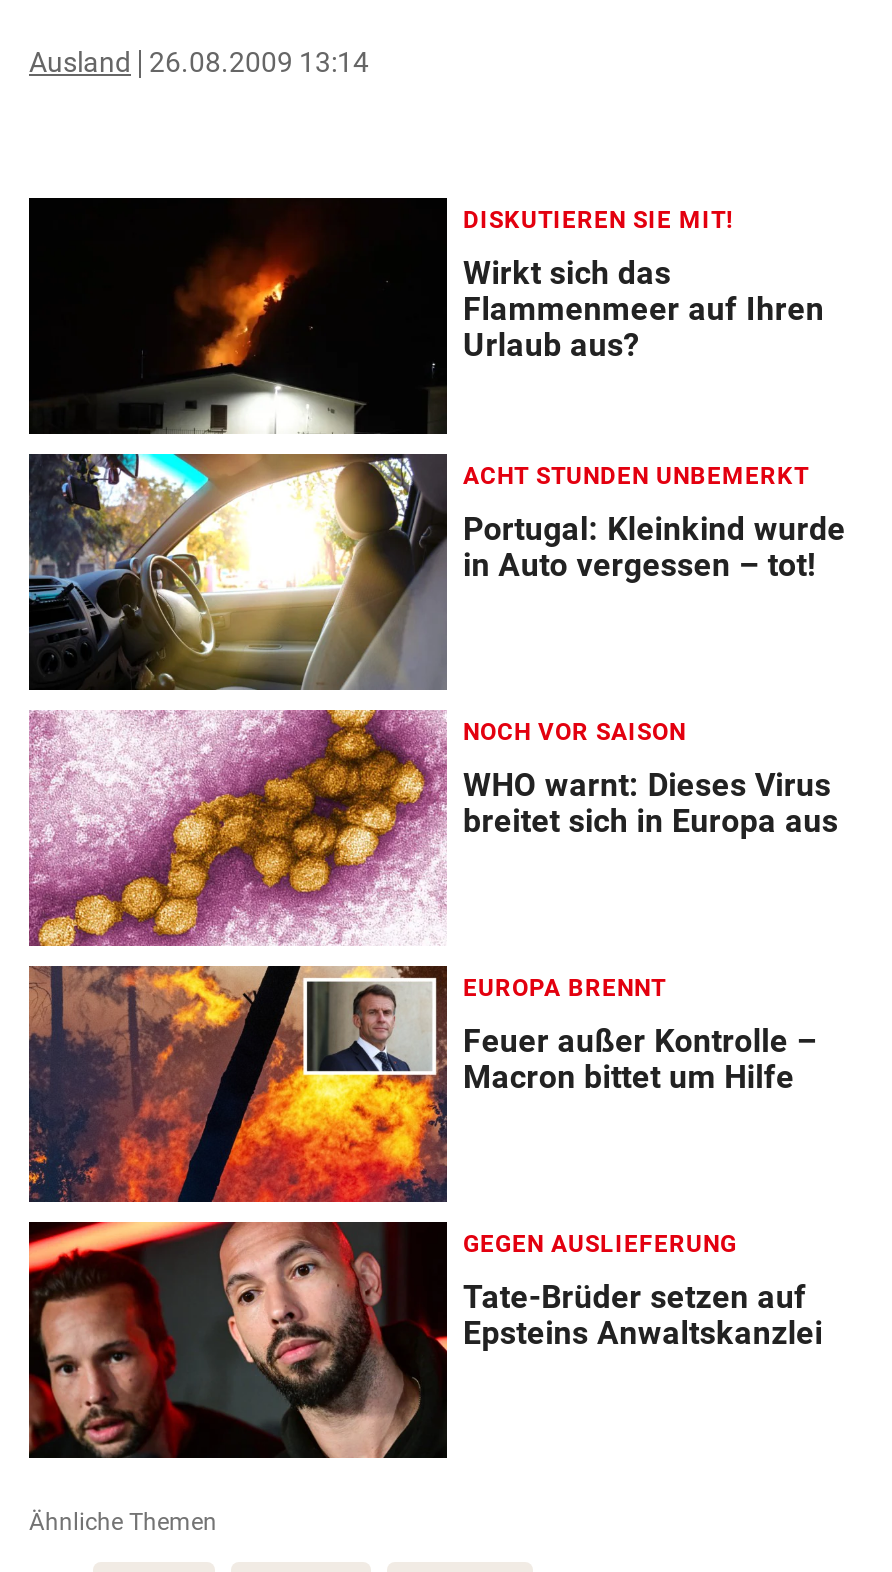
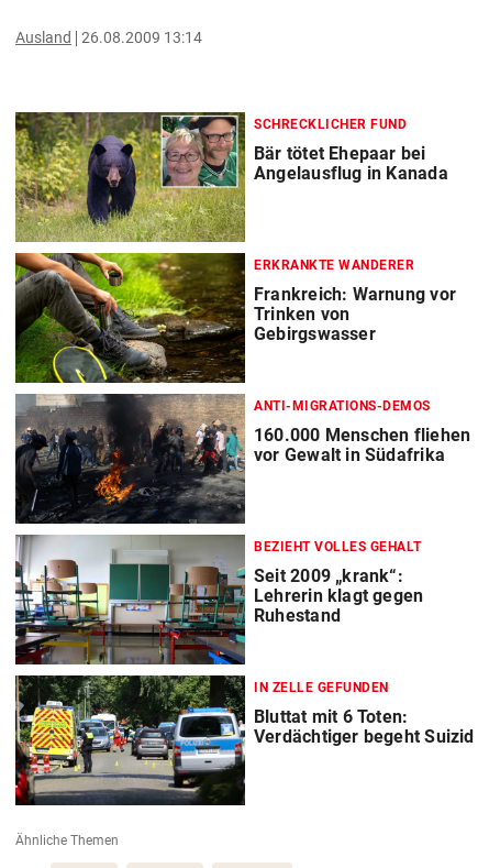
- [image]
- DISKUTIEREN SIE MIT!
+ [image]
+ SCHRECKLICHER FUND

- Wirkt sich das
- Flammenmeer auf Ihren
- Urlaub aus?
+ Bär tötet Ehepaar bei
+ Angelausflug in Kanada

- [image]
- ACHT STUNDEN UNBEMERKT
+ [image]
+ ERKRANKTE WANDERER

- Portugal: Kleinkind wurde
- in Auto vergessen – tot!
+ Frankreich: Warnung vor
+ Trinken von
+ Gebirgswasser

- [image]
- NOCH VOR SAISON
+ [image]
+ ANTI-MIGRATIONS-DEMOS

- WHO warnt: Dieses Virus
- breitet sich in Europa aus
+ 160.000 Menschen fliehen
+ vor Gewalt in Südafrika

- [image]
- EUROPA BRENNT
+ [image]
+ BEZIEHT VOLLES GEHALT

- Feuer außer Kontrolle –
- Macron bittet um Hilfe
+ Seit 2009 „krank“:
+ Lehrerin klagt gegen
+ Ruhestand

- [image]
- GEGEN AUSLIEFERUNG
+ [image]
+ IN ZELLE GEFUNDEN

- Tate-Brüder setzen auf
- Epsteins Anwaltskanzlei
+ Bluttat mit 6 Toten:
+ Verdächtiger begeht Suizid
